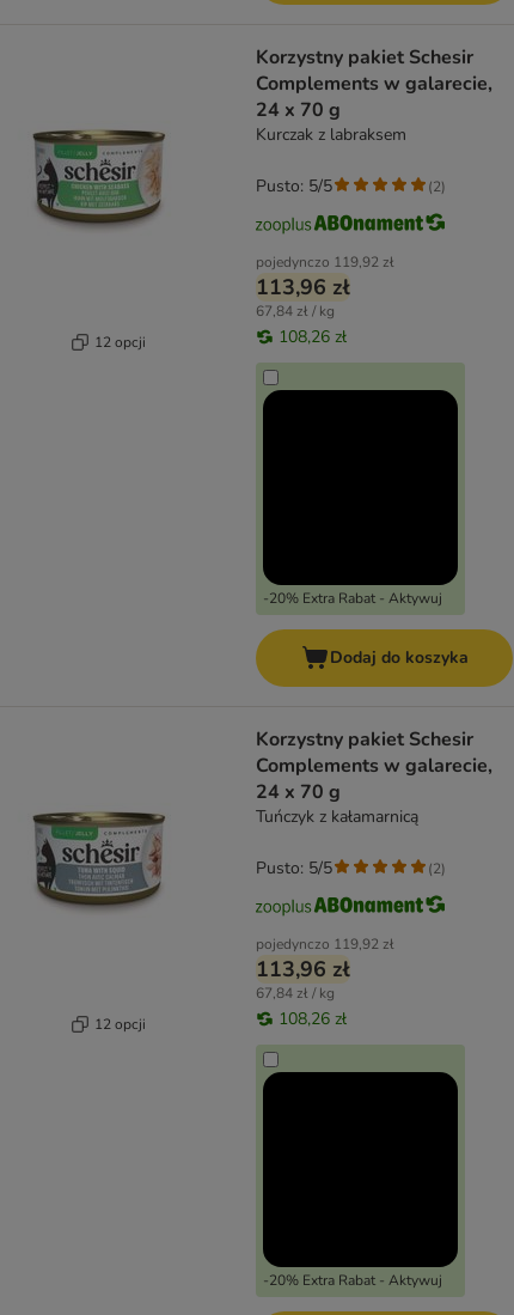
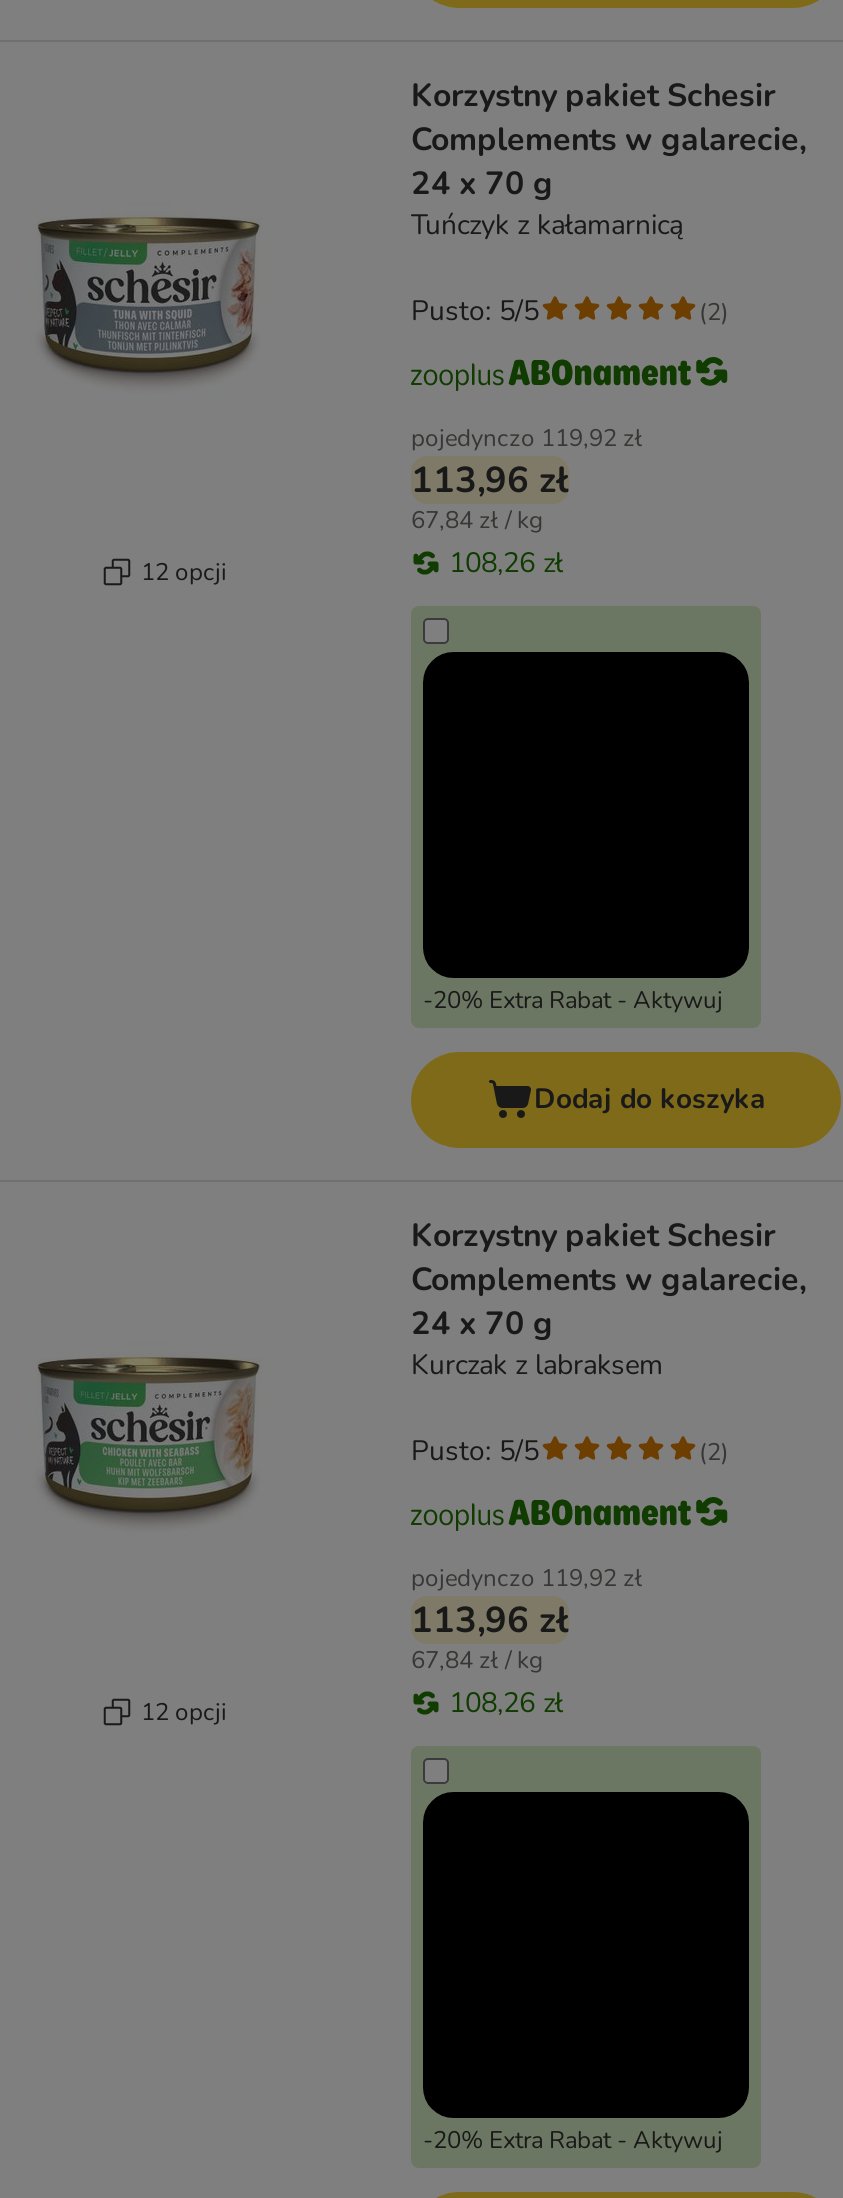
moved down: Kurczak z labraksem

moved down: [image]

moved up: Tuńczyk z kałamarnicą

moved up: [image]
